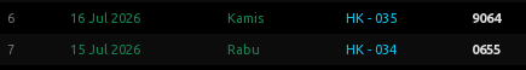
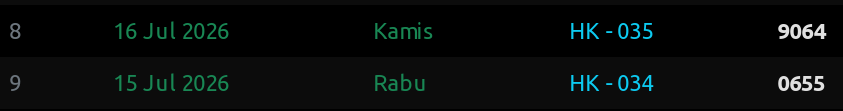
- 6
+ 8

- 7
+ 9
